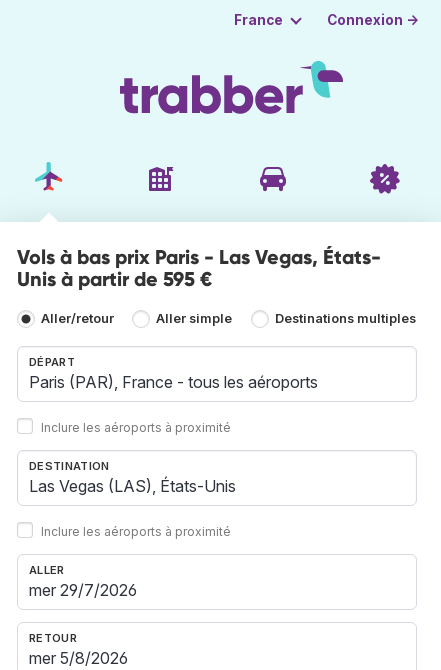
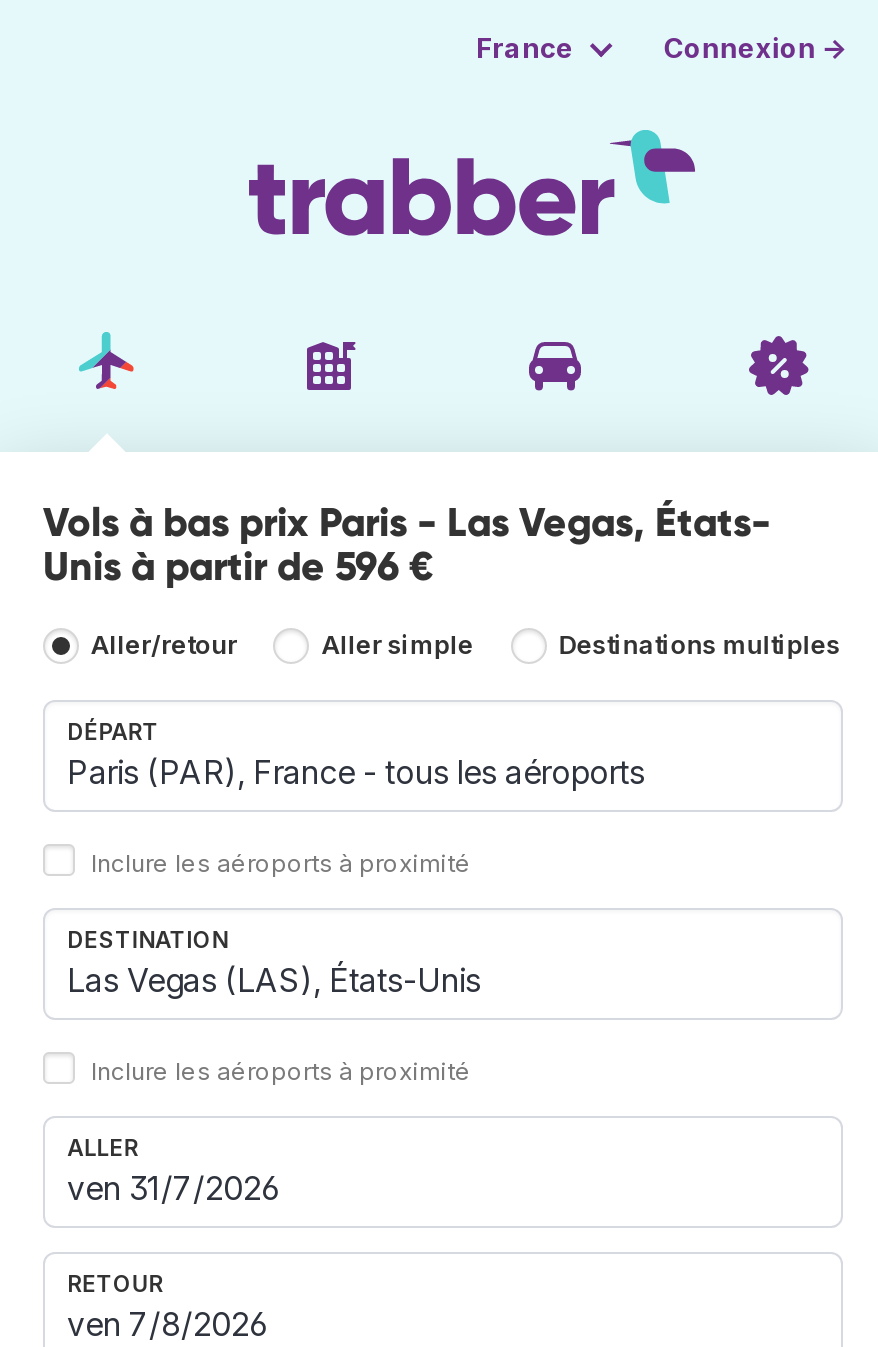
- Unis à partir de 595 €
+ Unis à partir de 596 €
